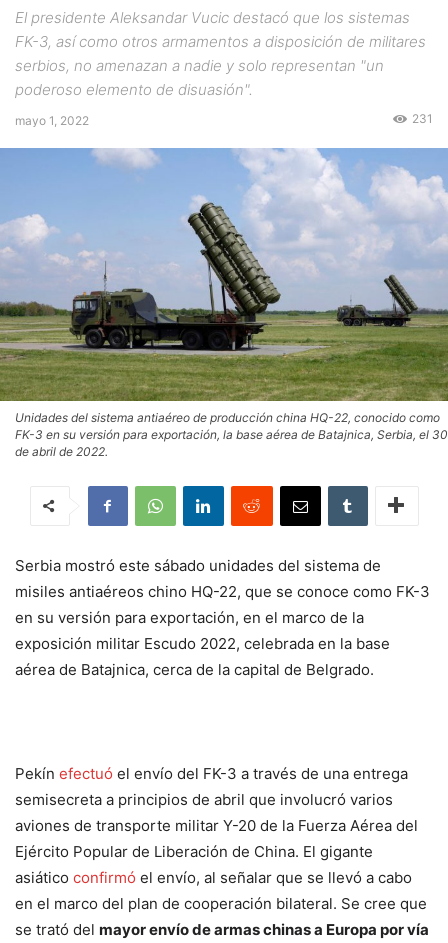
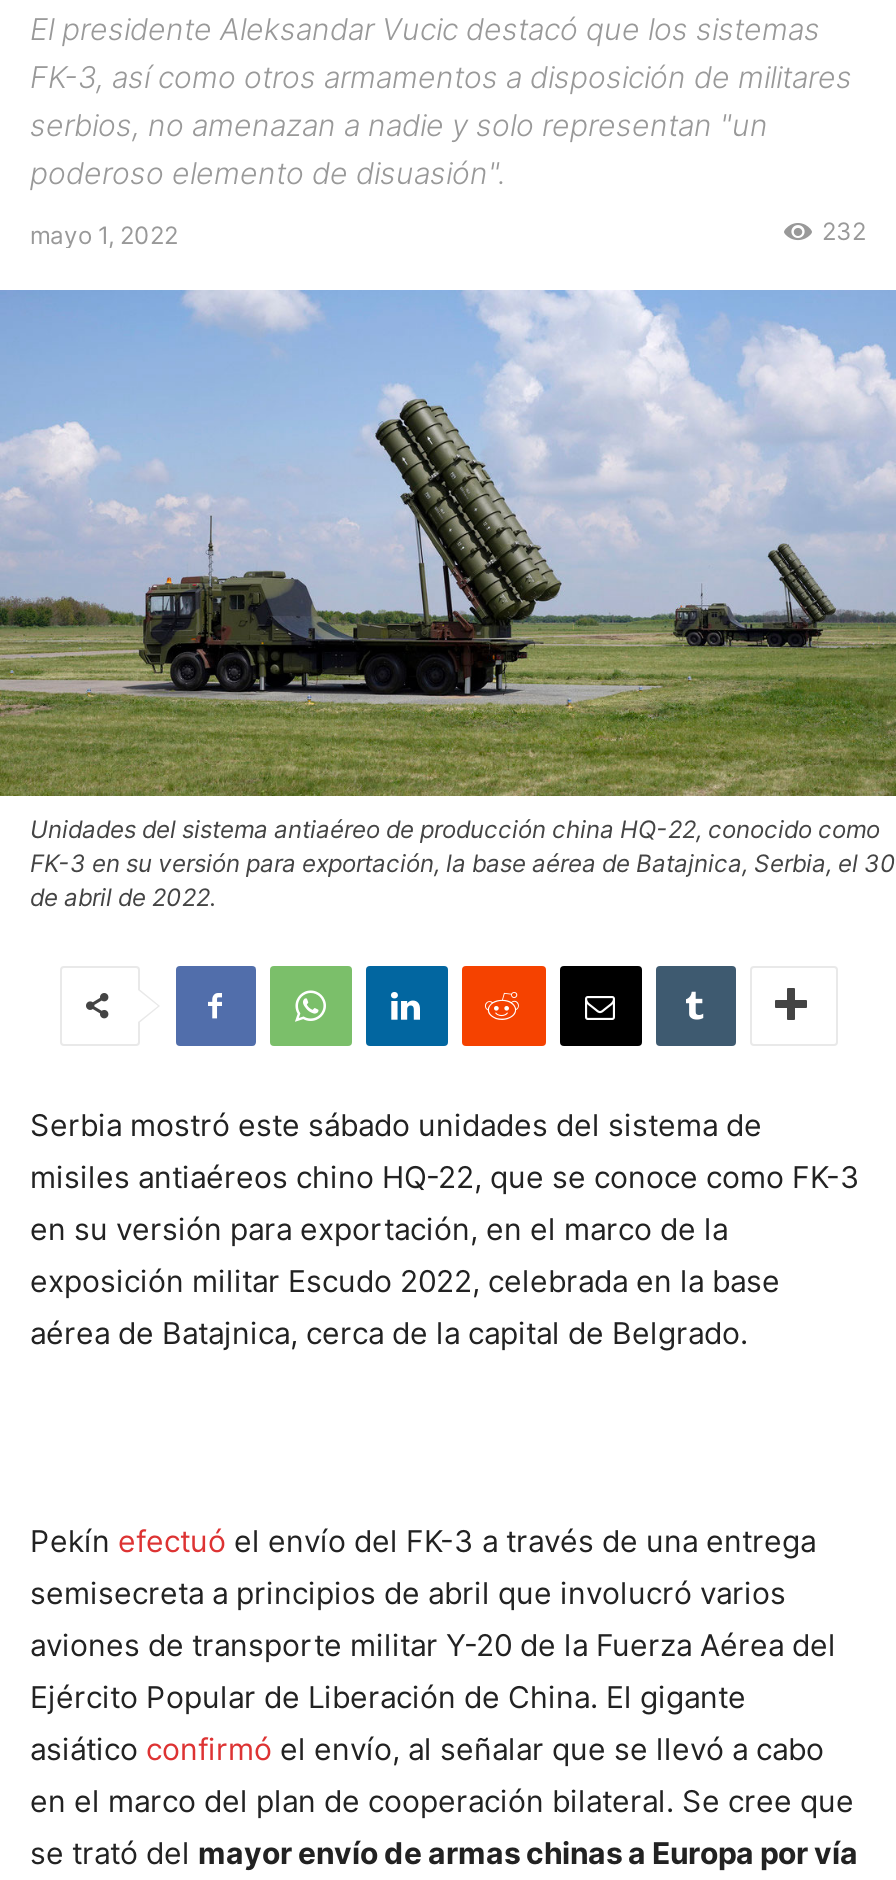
- 231
+ 232
